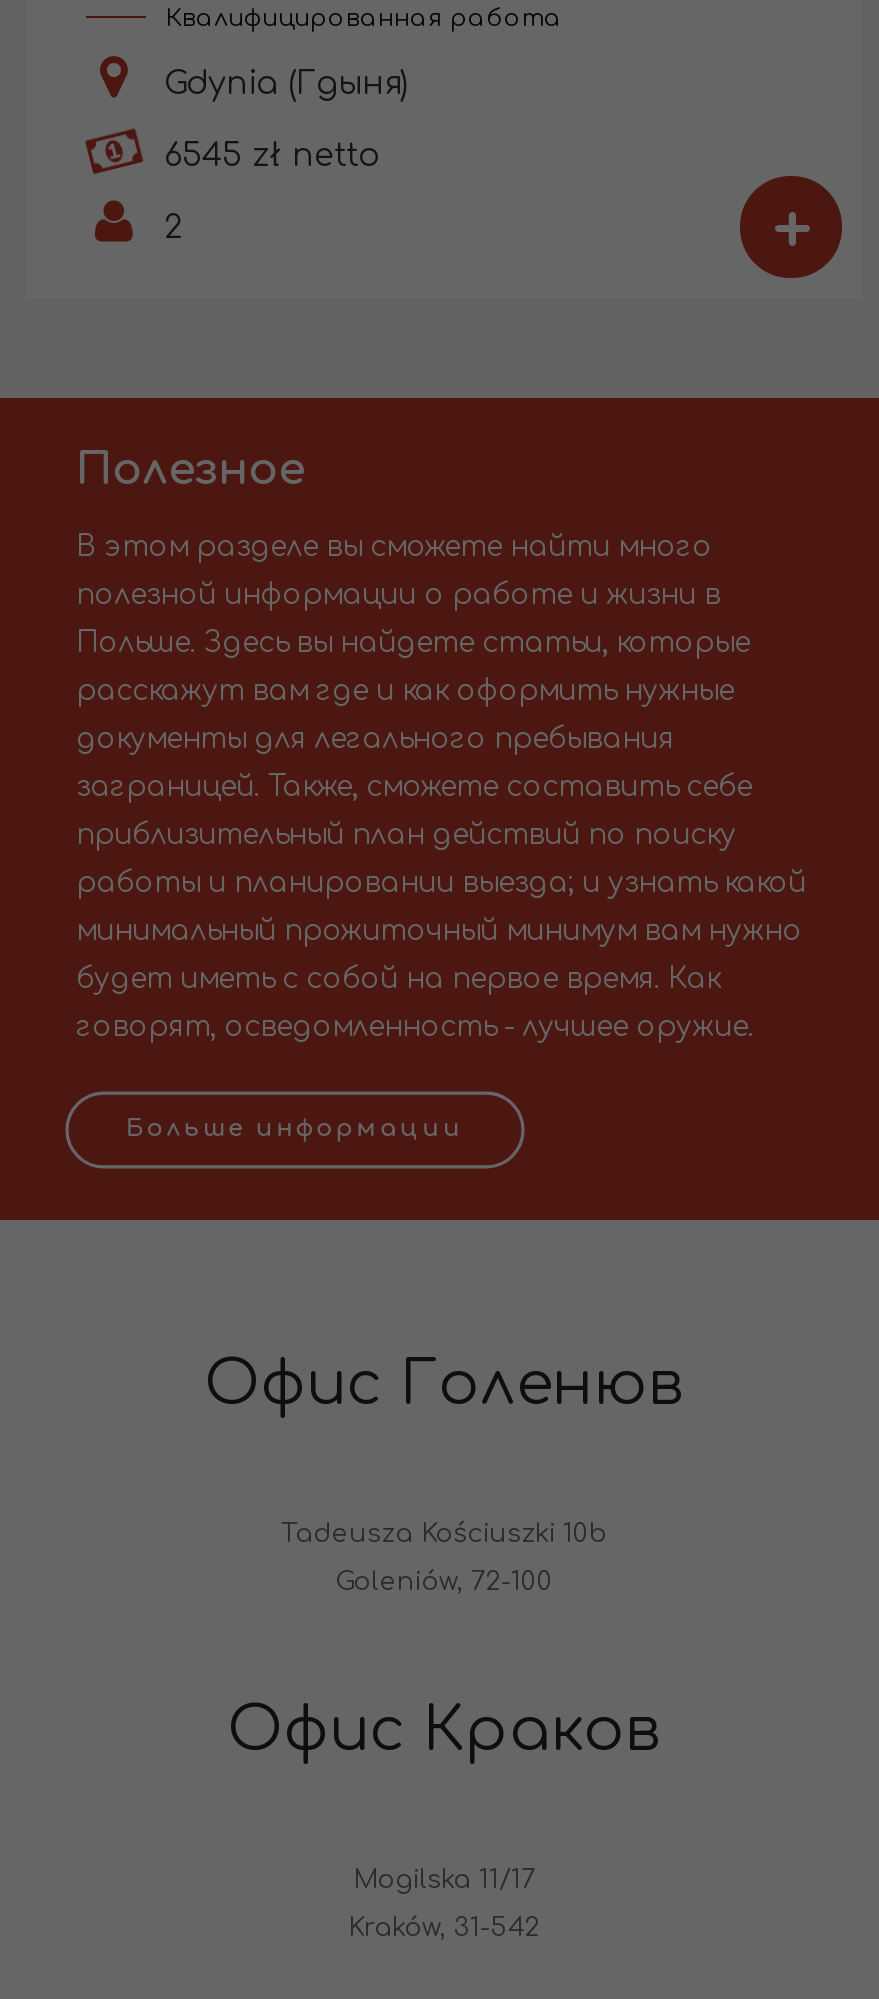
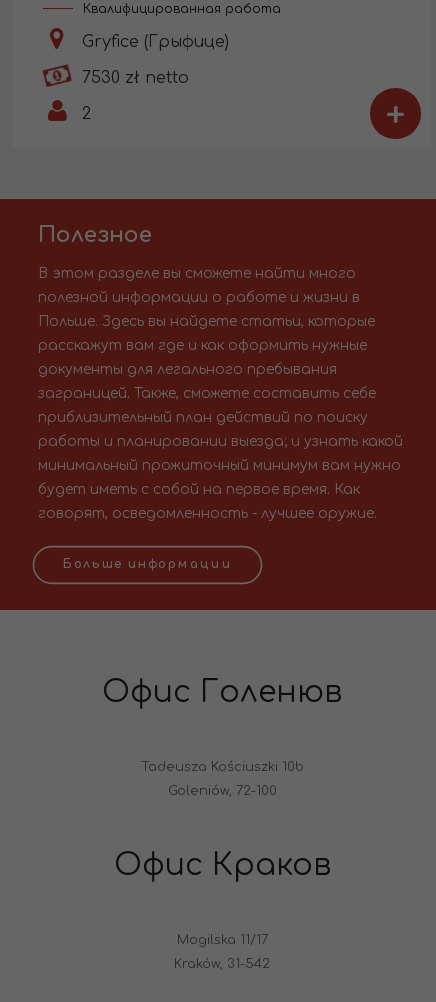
- Gdynia (Гдыня)
+ Gryfice (Грыфице)

- 6545 zł netto
+ 7530 zł netto
